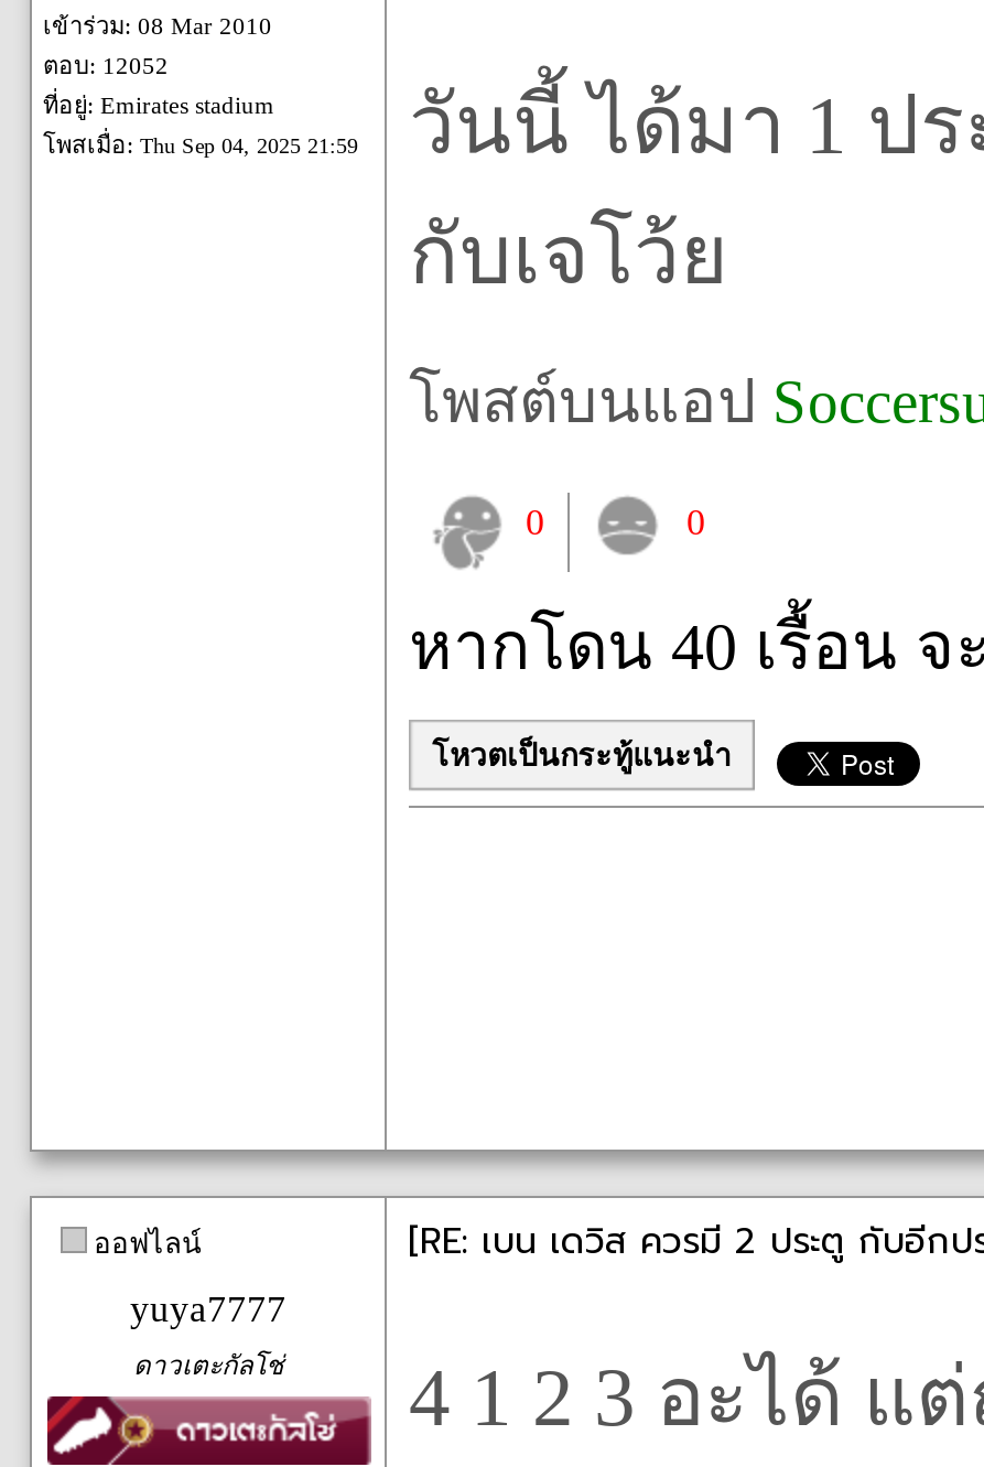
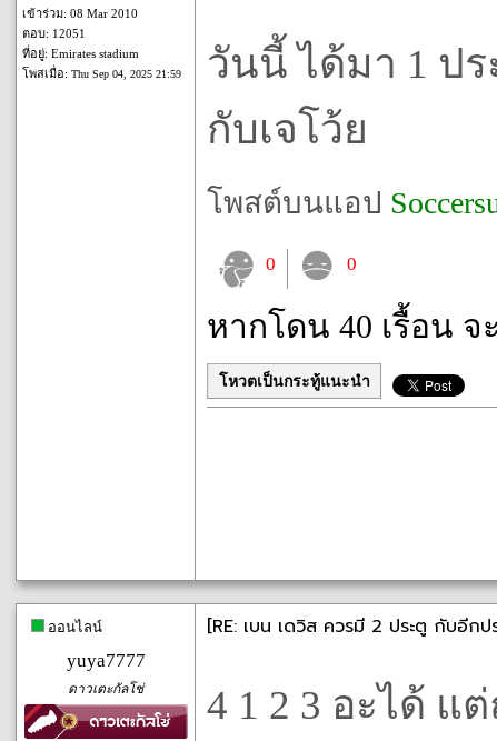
- ตอบ: 12052
+ ตอบ: 12051

- ออฟไลน์
+ ออนไลน์
